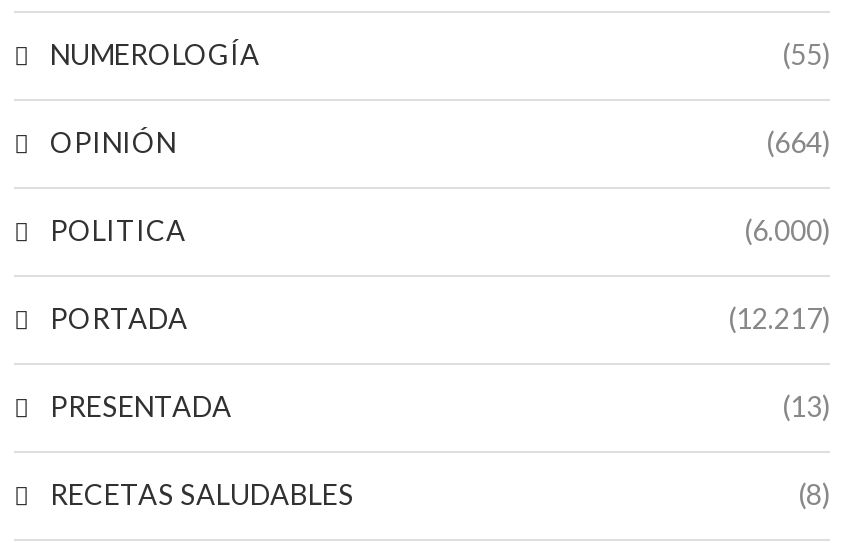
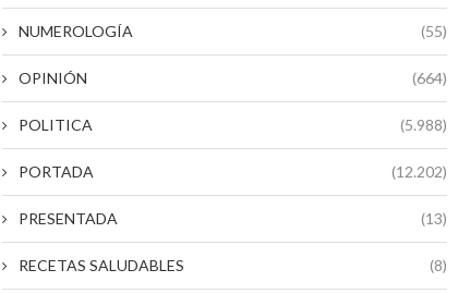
- (6.000)
+ (5.988)

- (12.217)
+ (12.202)
